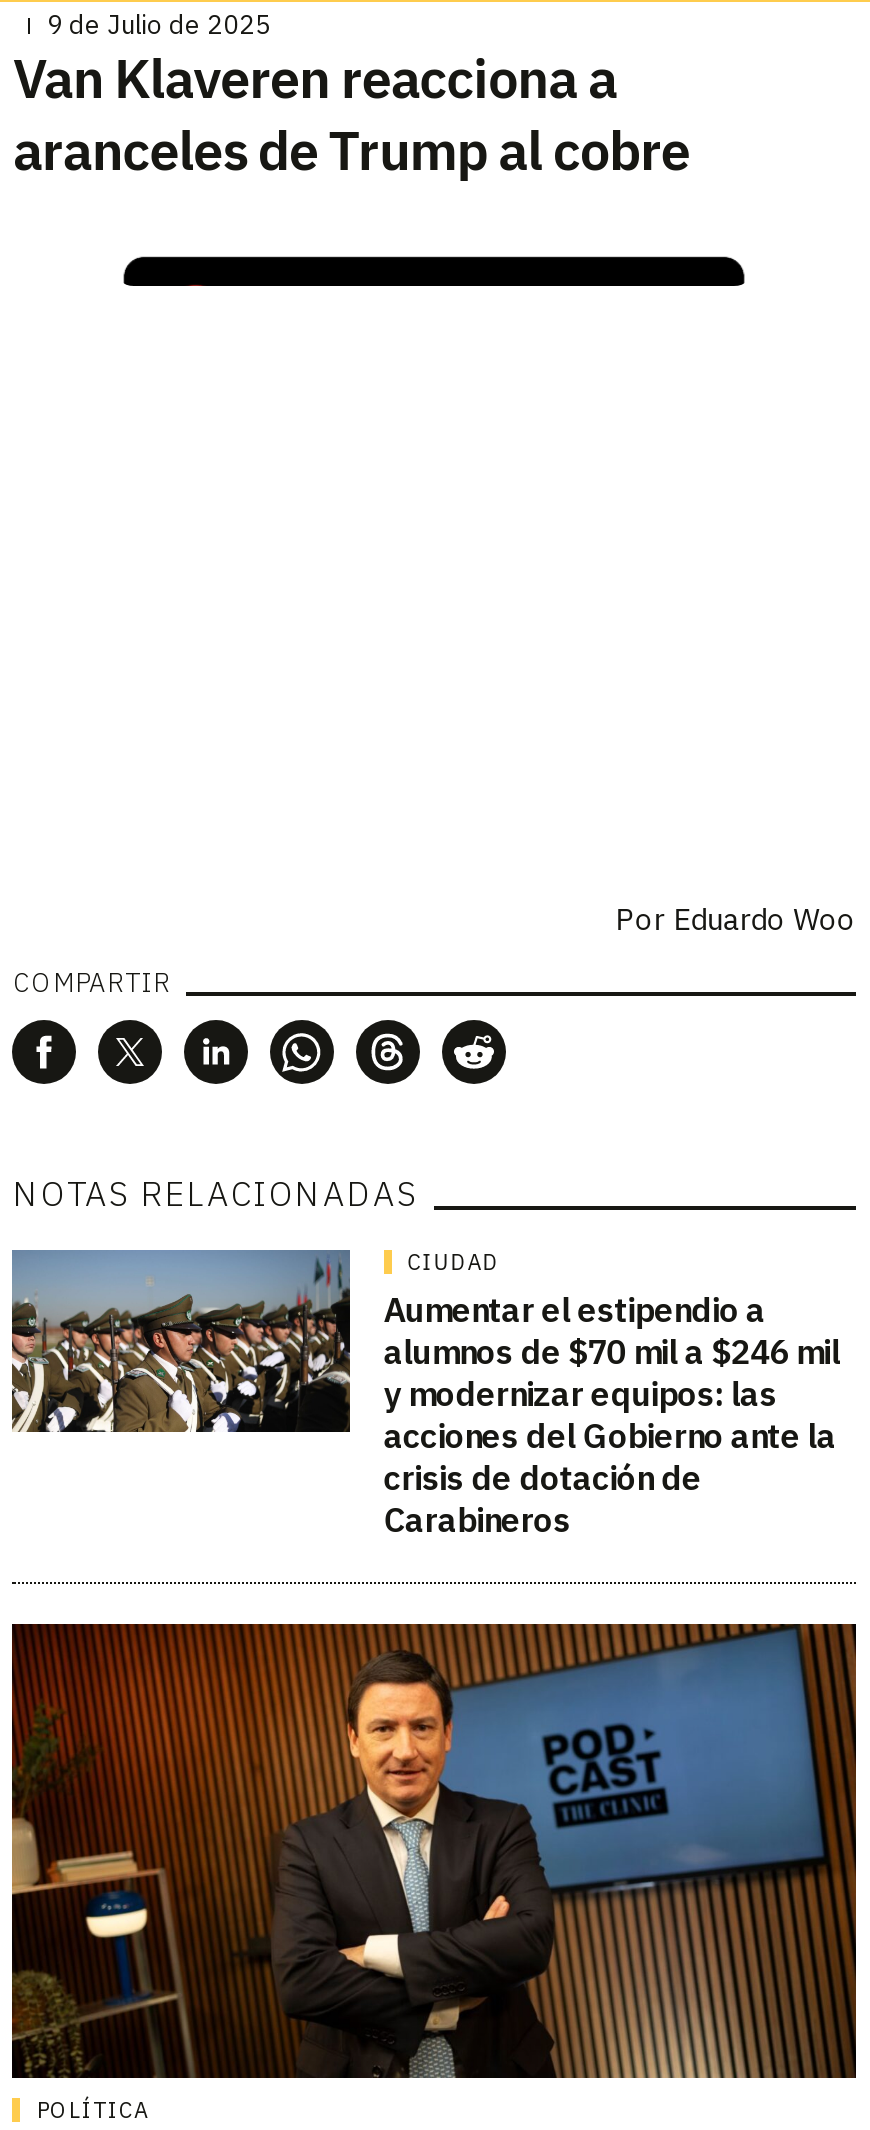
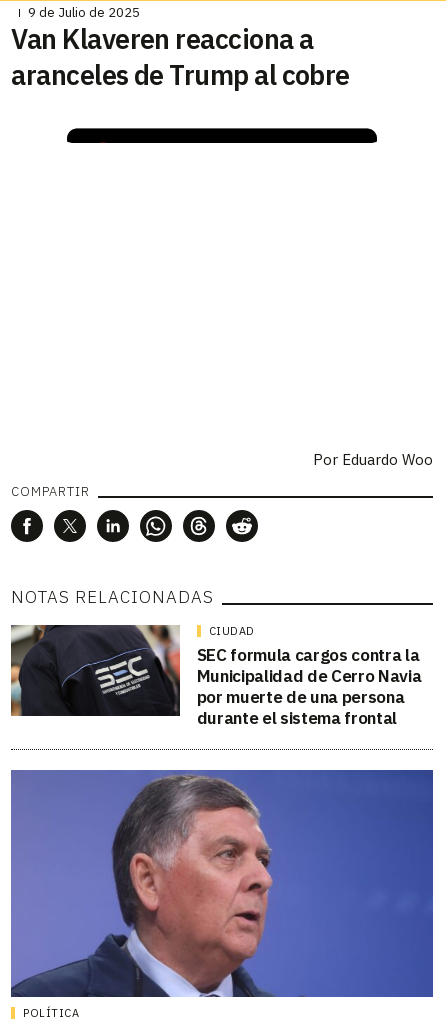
- [image]
- Aumentar el estipendio a
- alumnos de $70 mil a $246 mil
- y modernizar equipos: las
- acciones del Gobierno ante la
- crisis de dotación de
- Carabineros
+ [image]
+ SEC formula cargos contra la
+ Municipalidad de Cerro Navia
+ por muerte de una persona
+ durante el sistema frontal

- [image]
+ [image]
